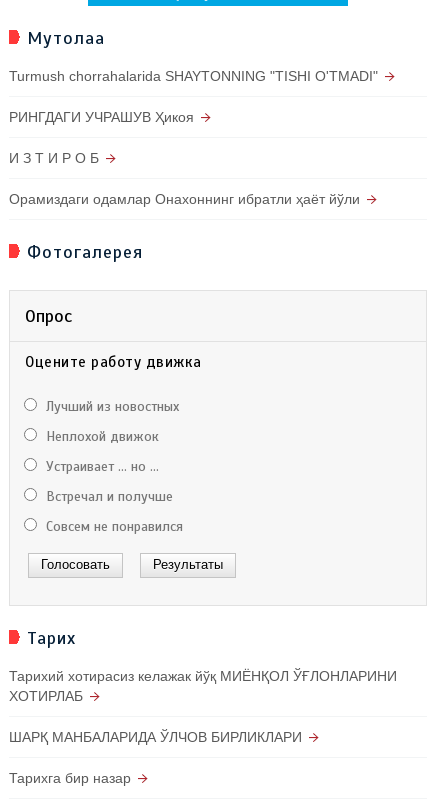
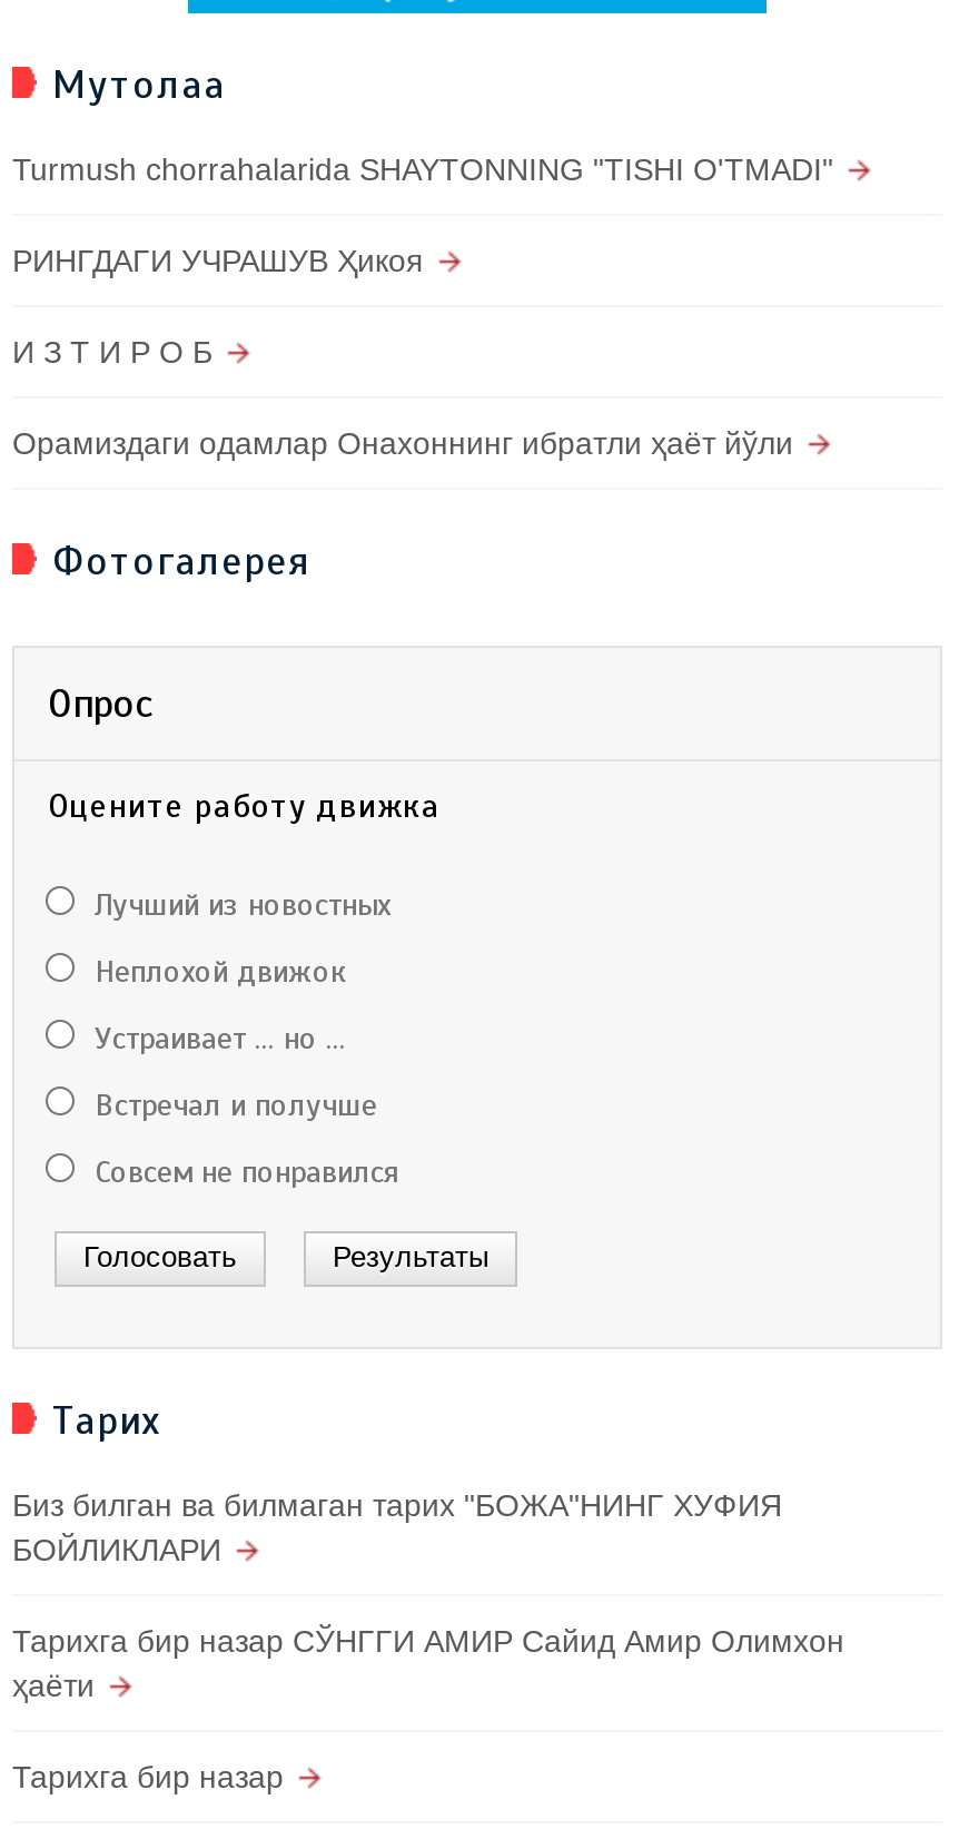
- Тарихий хотирасиз келажак йўқ МИЁНҚОЛ ЎҒЛОНЛАРИНИ
- ХОТИРЛАБ
+ Биз билган ва билмаган тарих "БОЖА"НИНГ ХУФИЯ
+ БОЙЛИКЛАРИ

- ШАРҚ МАНБАЛАРИДА ЎЛЧОВ БИРЛИКЛАРИ
+ Тарихга бир назар СЎНГГИ АМИР Сайид Амир Олимхон
+ ҳаёти
